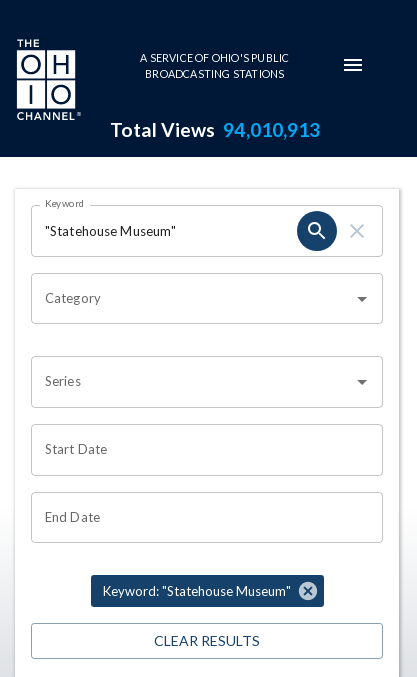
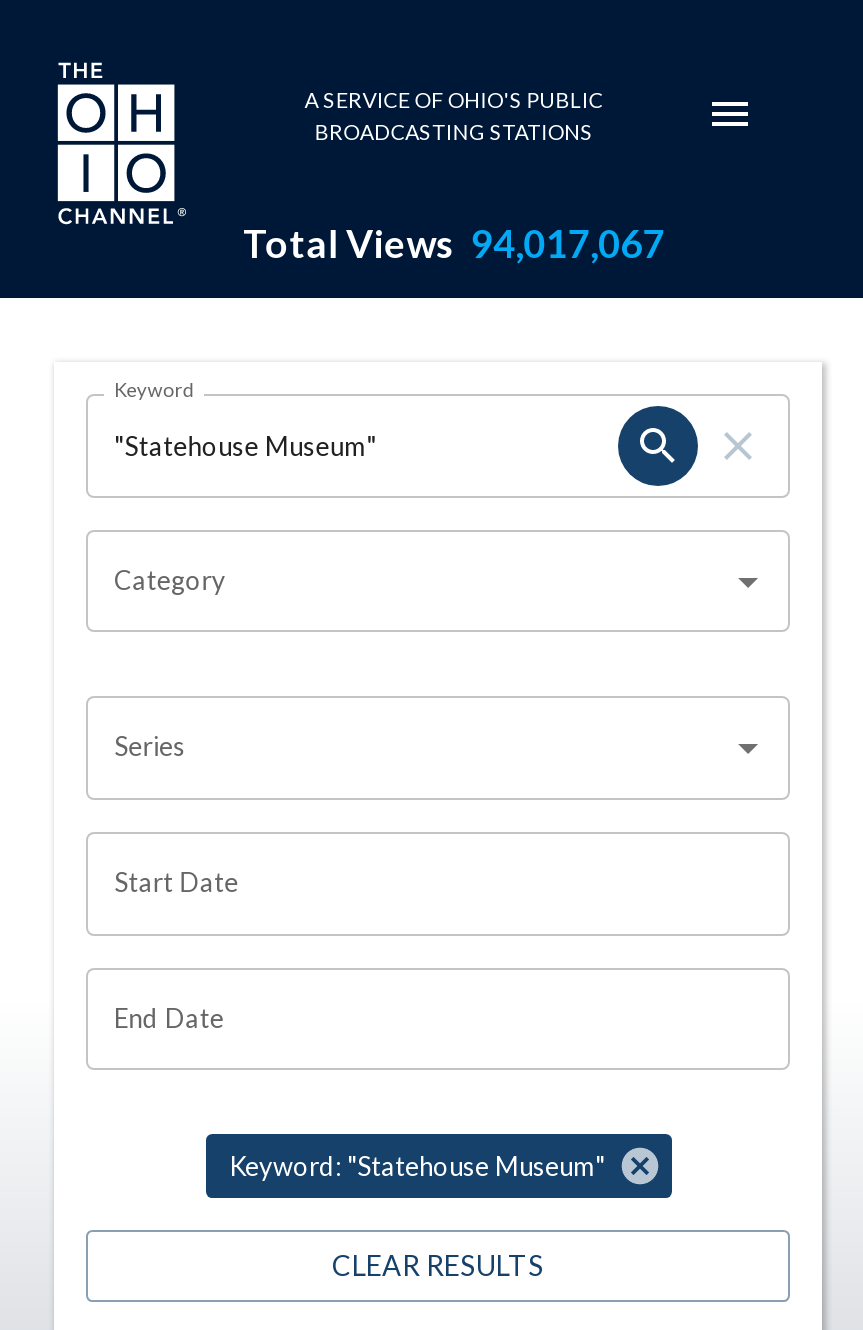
- Total Views 94,010,913
+ Total Views 94,017,067
